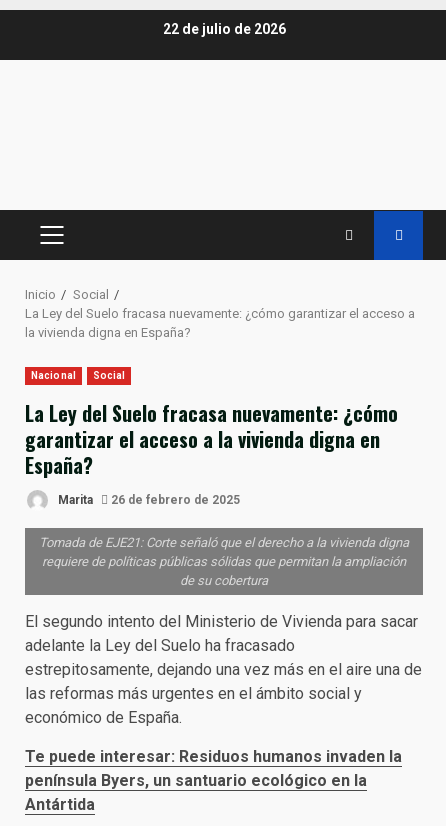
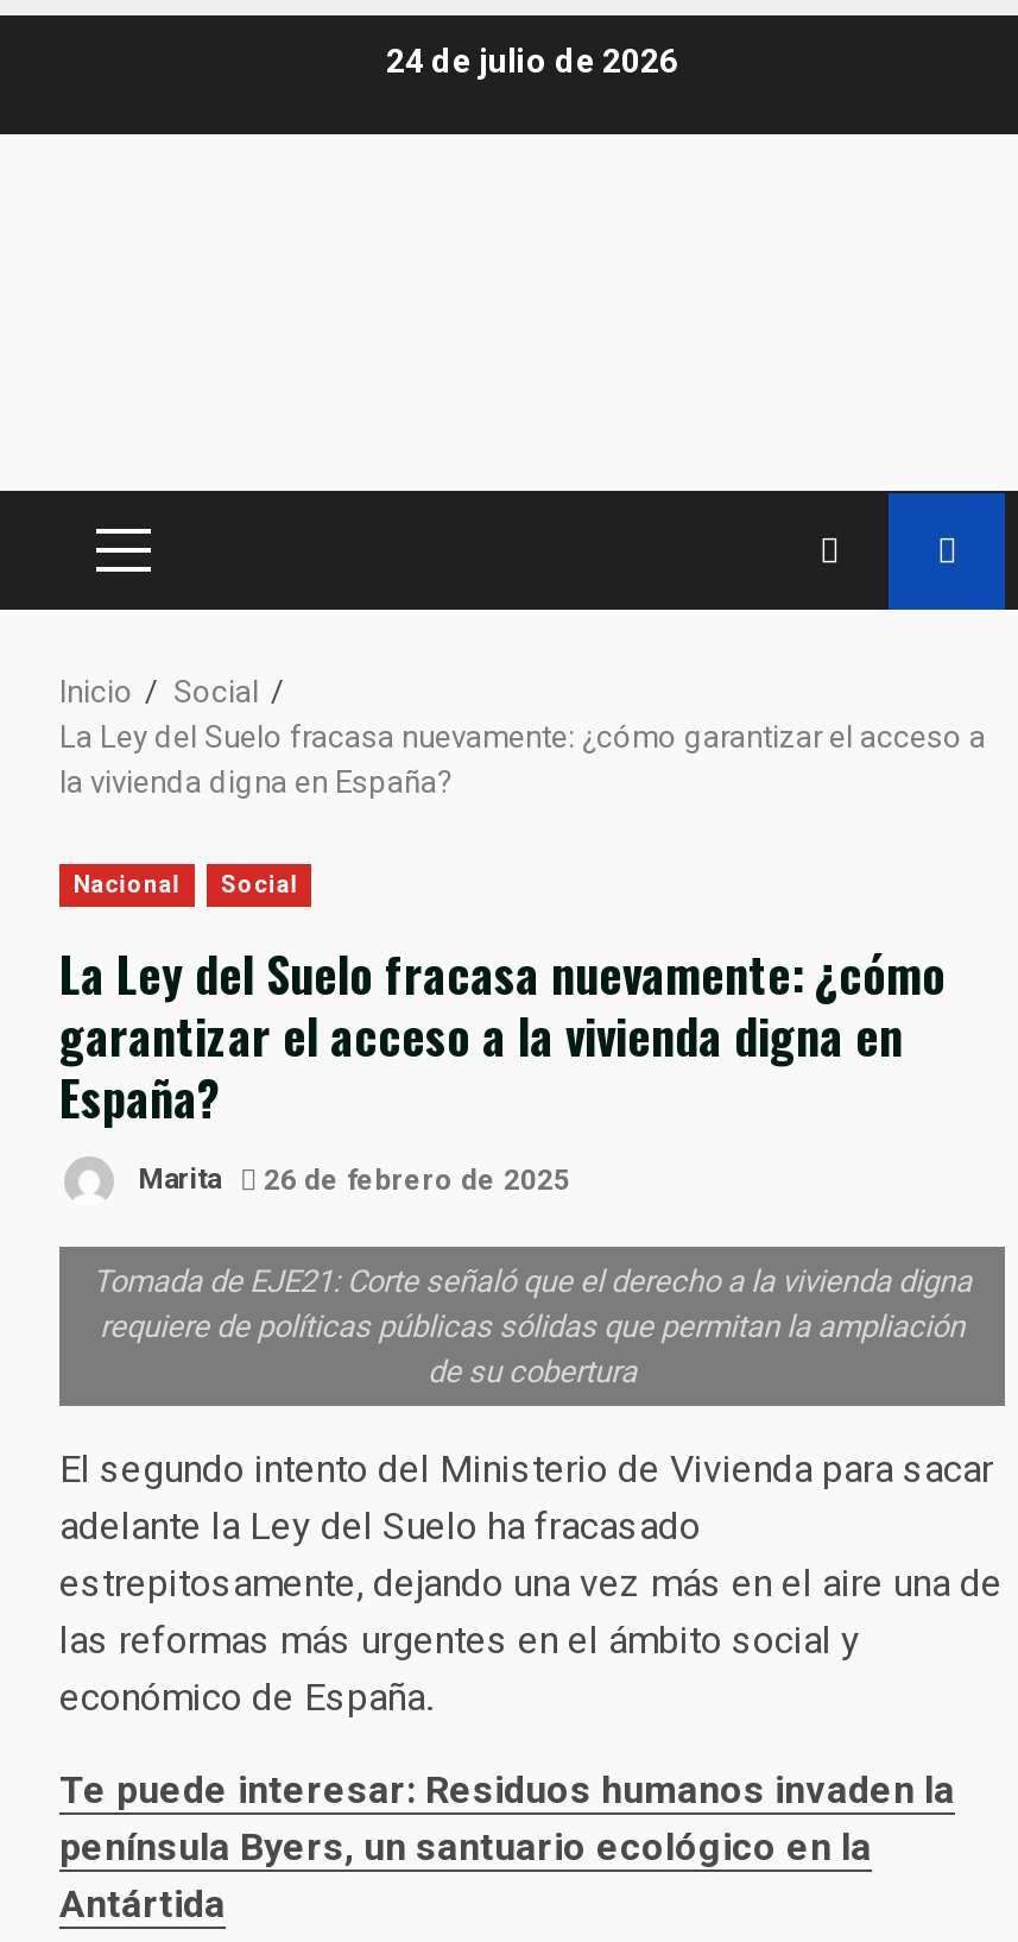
- 22 de julio de 2026
+ 24 de julio de 2026
